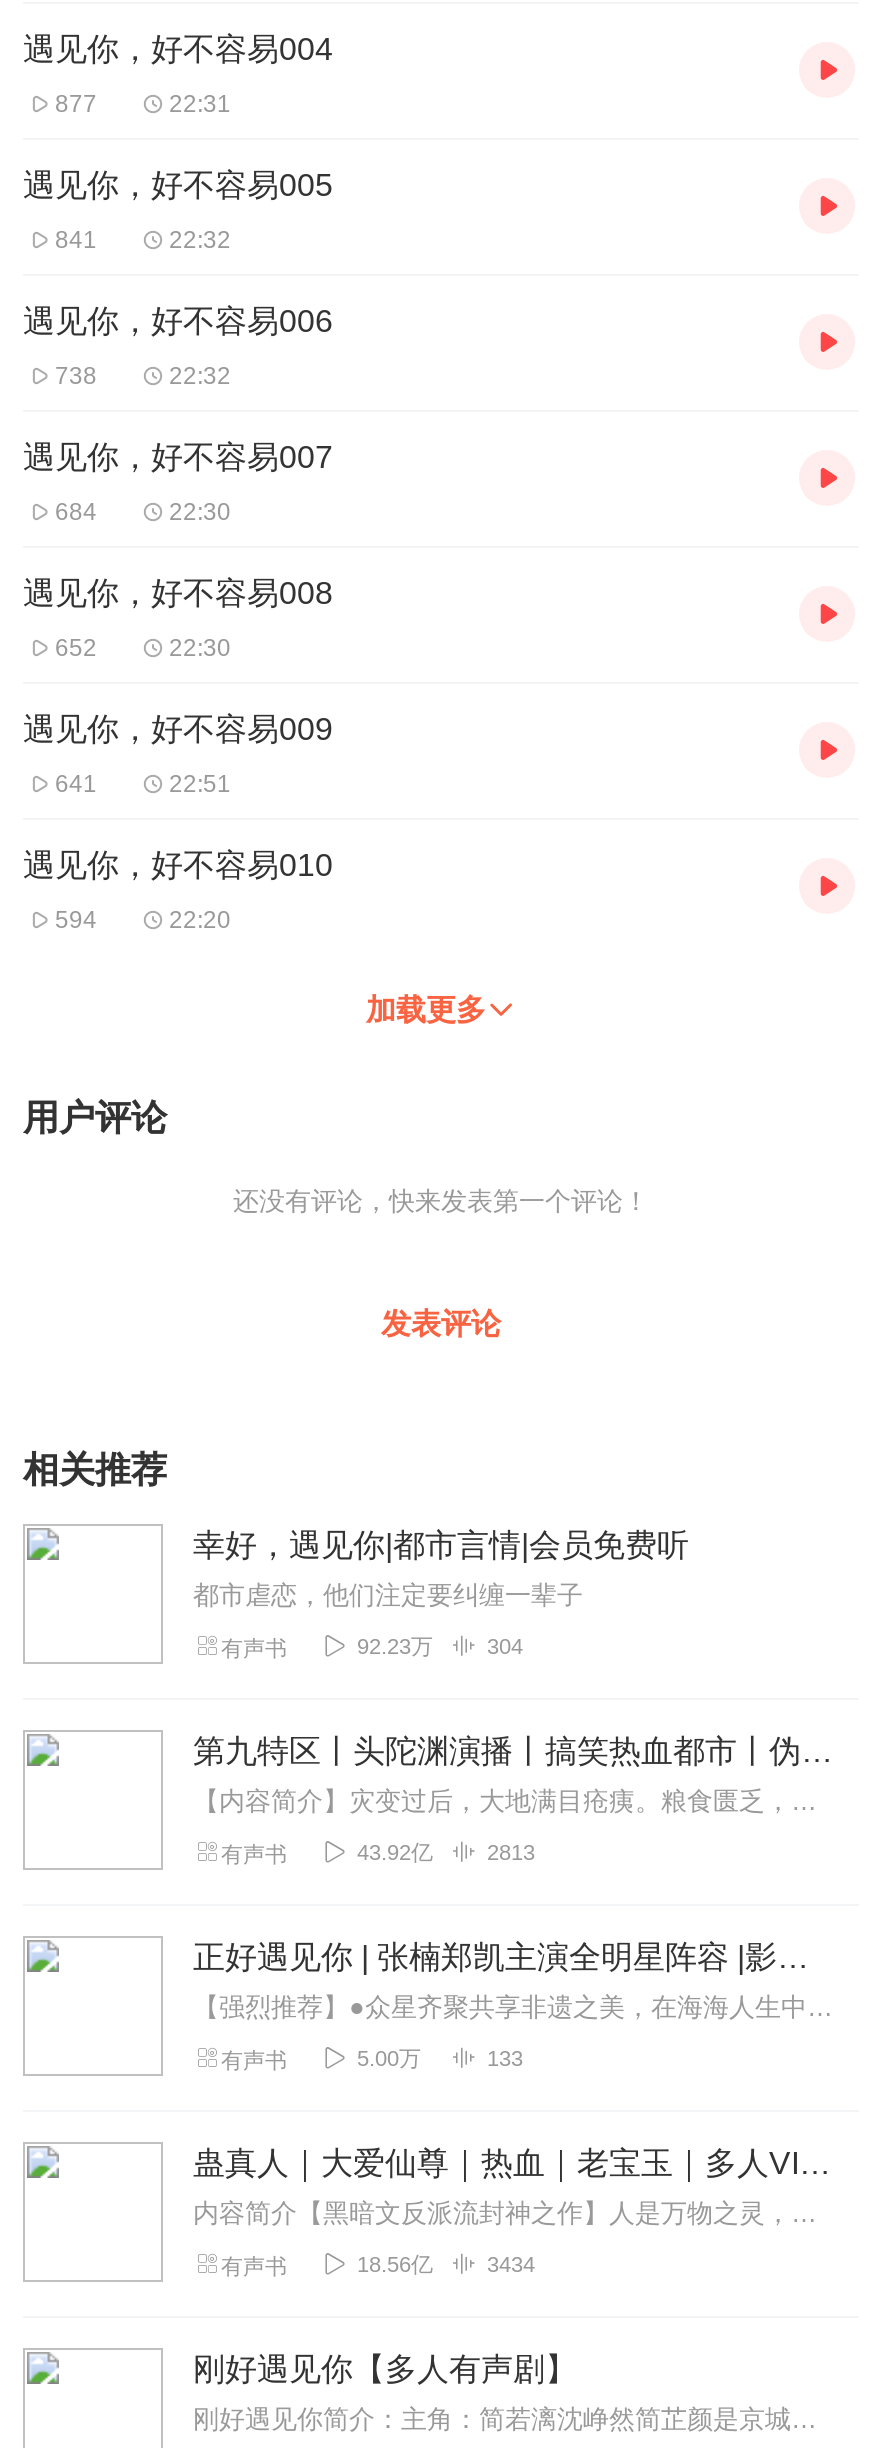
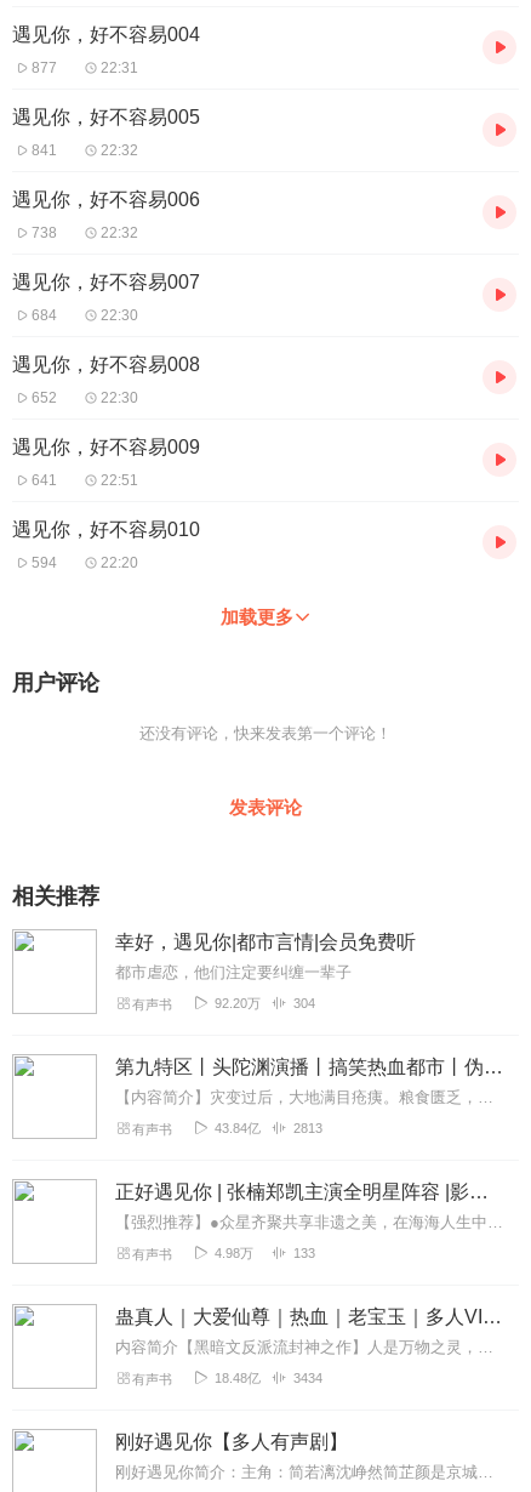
- 92.23万
+ 92.20万

- 43.92亿
+ 43.84亿

- 5.00万
+ 4.98万

- 18.56亿
+ 18.48亿
